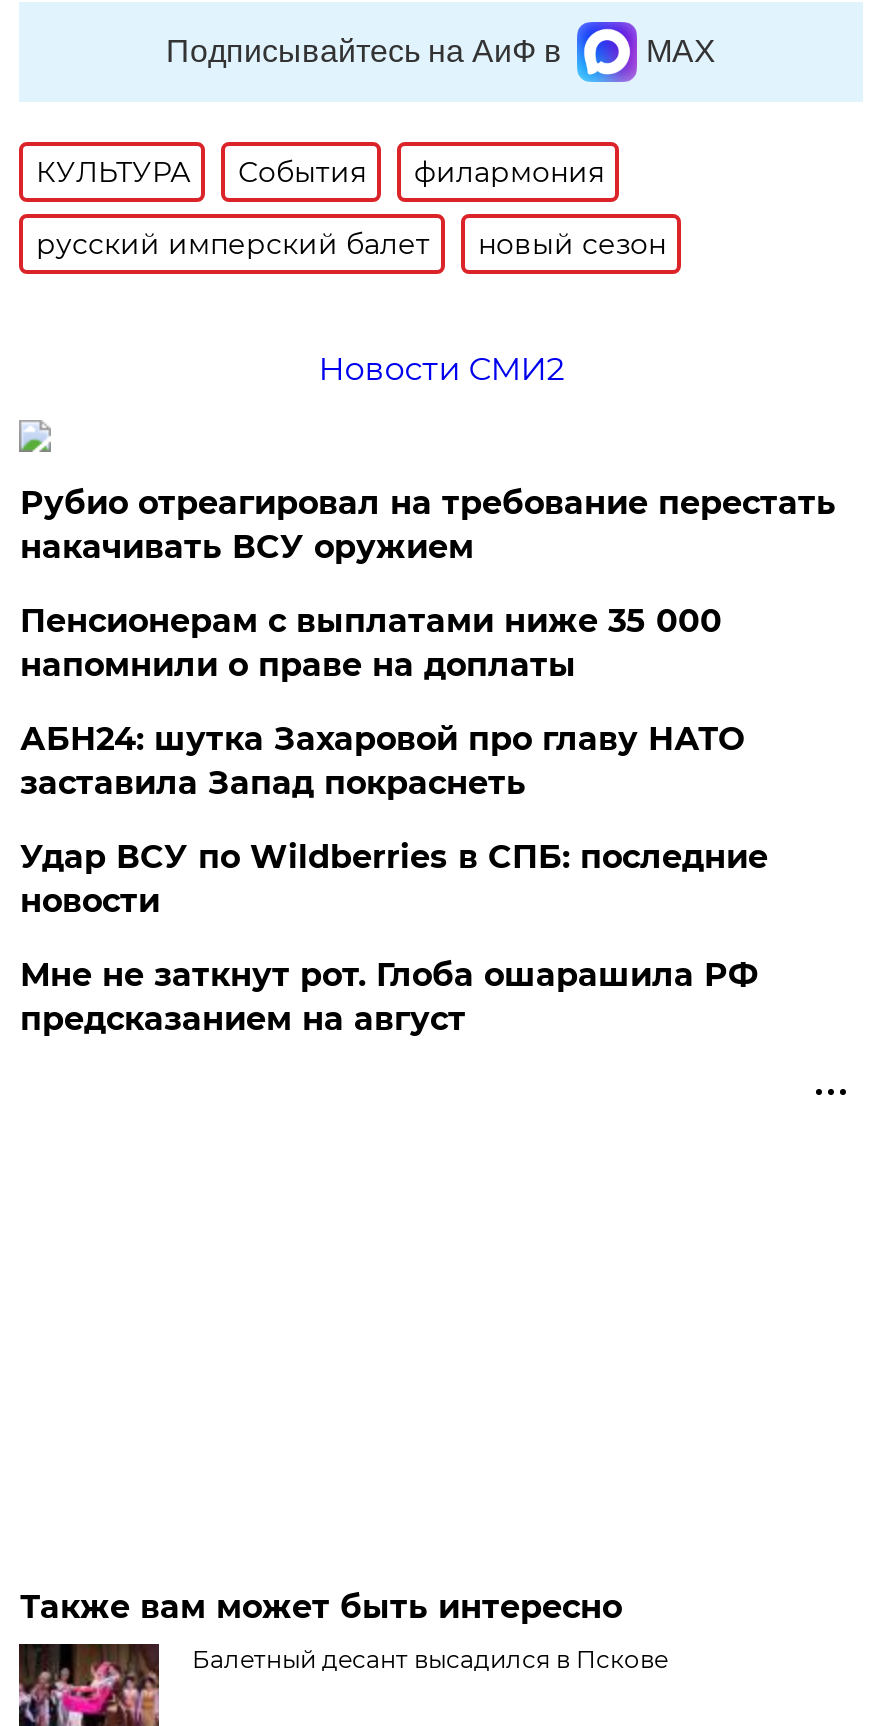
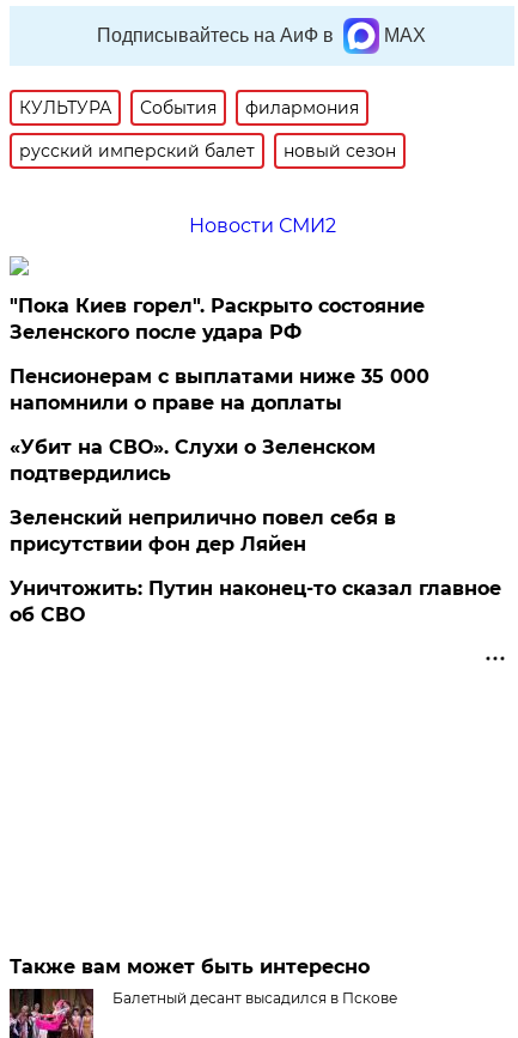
- Рубио отреагировал на требование перестать
- накачивать ВСУ оружием
+ "Пока Киев горел". Раскрыто состояние
+ Зеленского после удара РФ

- АБН24: шутка Захаровой про главу НАТО
- заставила Запад покраснеть
+ «Убит на СВО». Слухи о Зеленском
+ подтвердились

- Удар ВСУ по Wildberries в СПБ: последние
- новости
+ Зеленский неприлично повел cебя в
+ присутствии фон дер Ляйен

- Мне не заткнут рот. Глоба ошарашила РФ
- предсказанием на август
+ Уничтожить: Путин наконец-то сказал главное
+ об СВО
